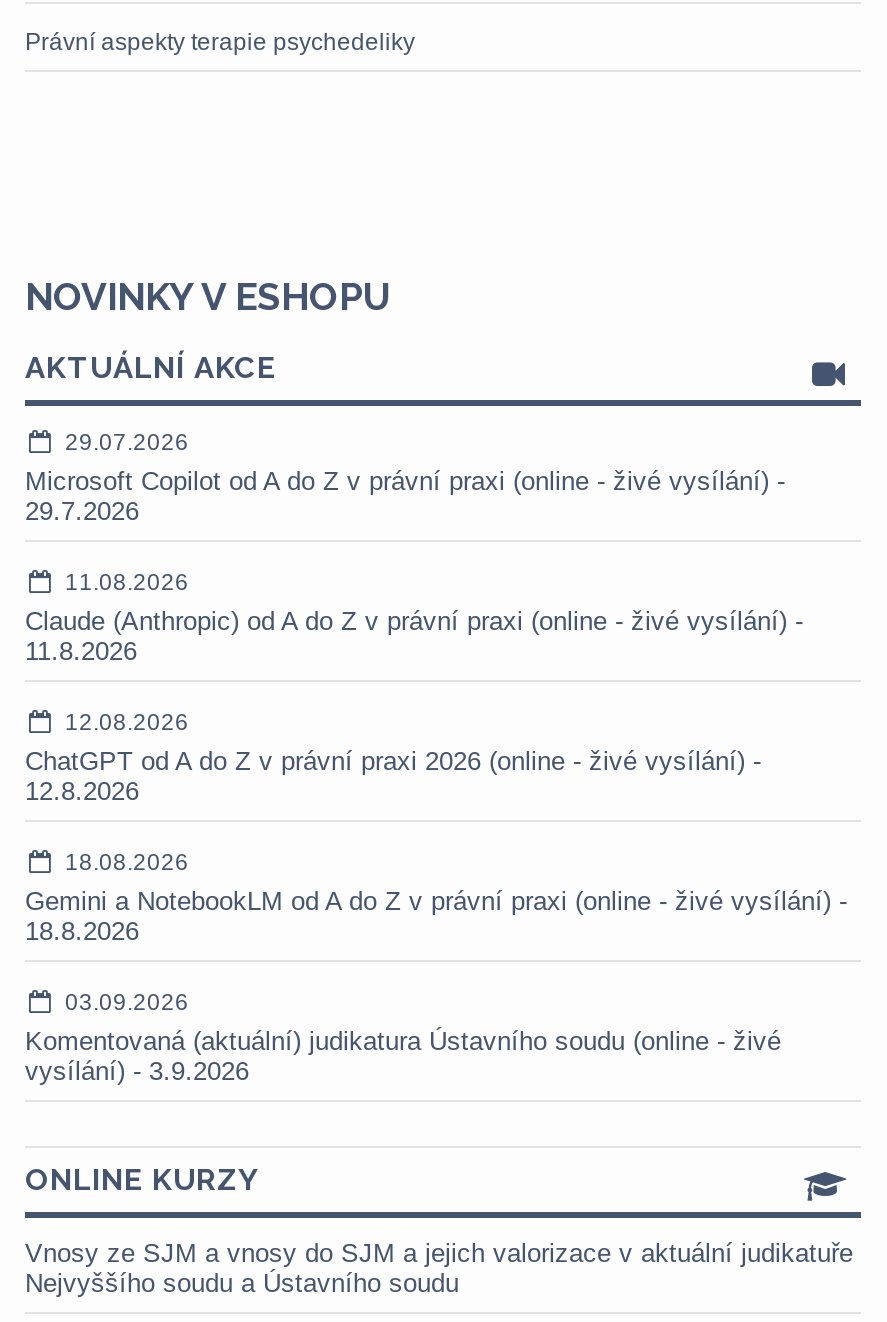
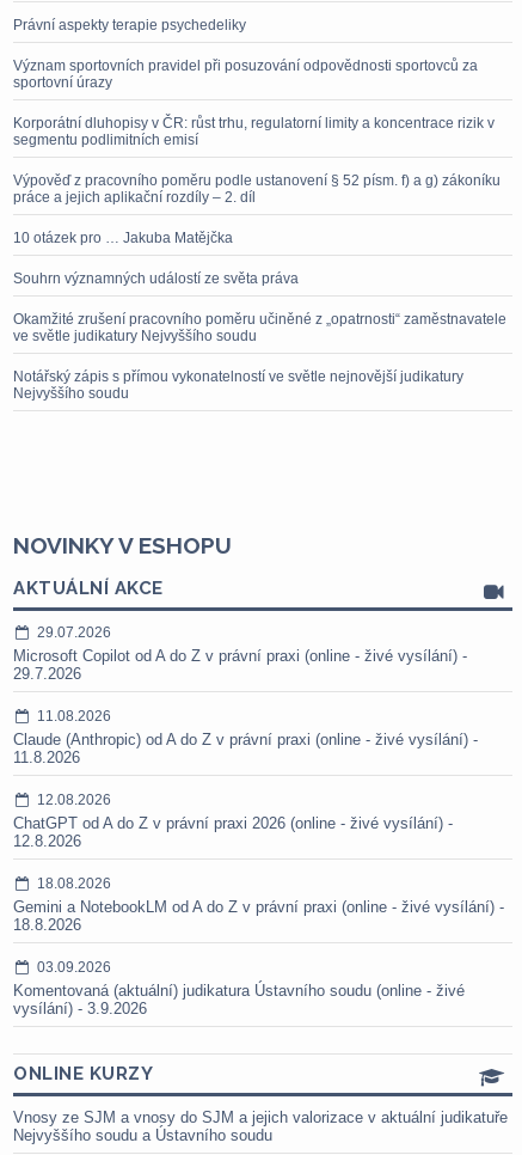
+ Význam sportovních pravidel při posuzování odpovědnosti sportovců za
+ sportovní úrazy
+ Korporátní dluhopisy v ČR: růst trhu, regulatorní limity a koncentrace rizik v
+ segmentu podlimitních emisí
+ Výpověď z pracovního poměru podle ustanovení § 52 písm. f) a g) zákoníku
+ práce a jejich aplikační rozdíly – 2. díl
+ 10 otázek pro … Jakuba Matějčka
+ Souhrn významných událostí ze světa práva
+ Okamžité zrušení pracovního poměru učiněné z „opatrnosti“ zaměstnavatele
+ ve světle judikatury Nejvyššího soudu
+ Notářský zápis s přímou vykonatelností ve světle nejnovější judikatury
+ Nejvyššího soudu
